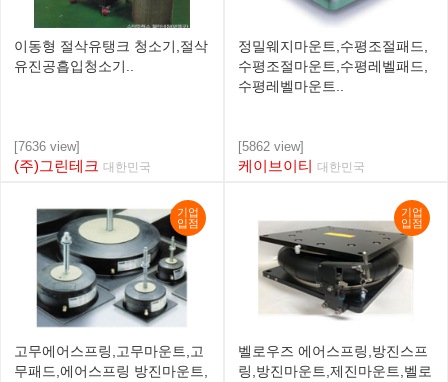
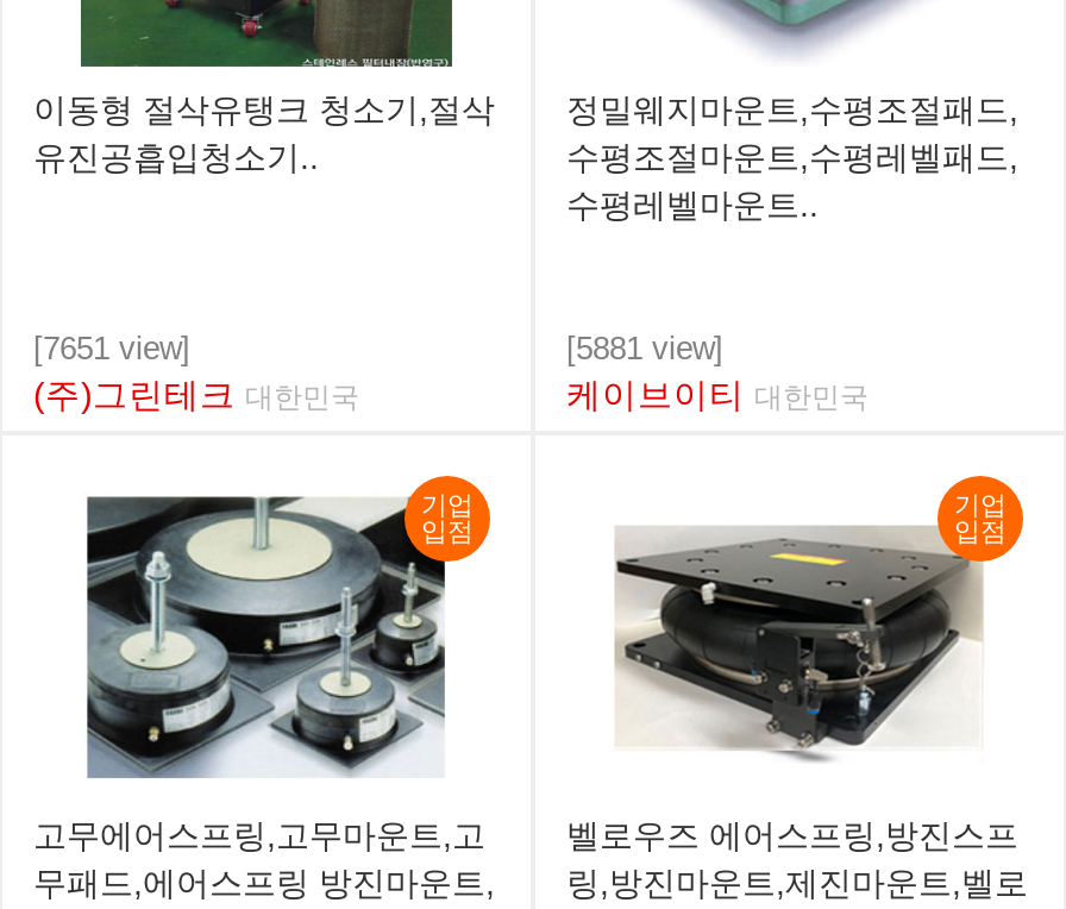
- [7636 view]
+ [7651 view]

- [5862 view]
+ [5881 view]
